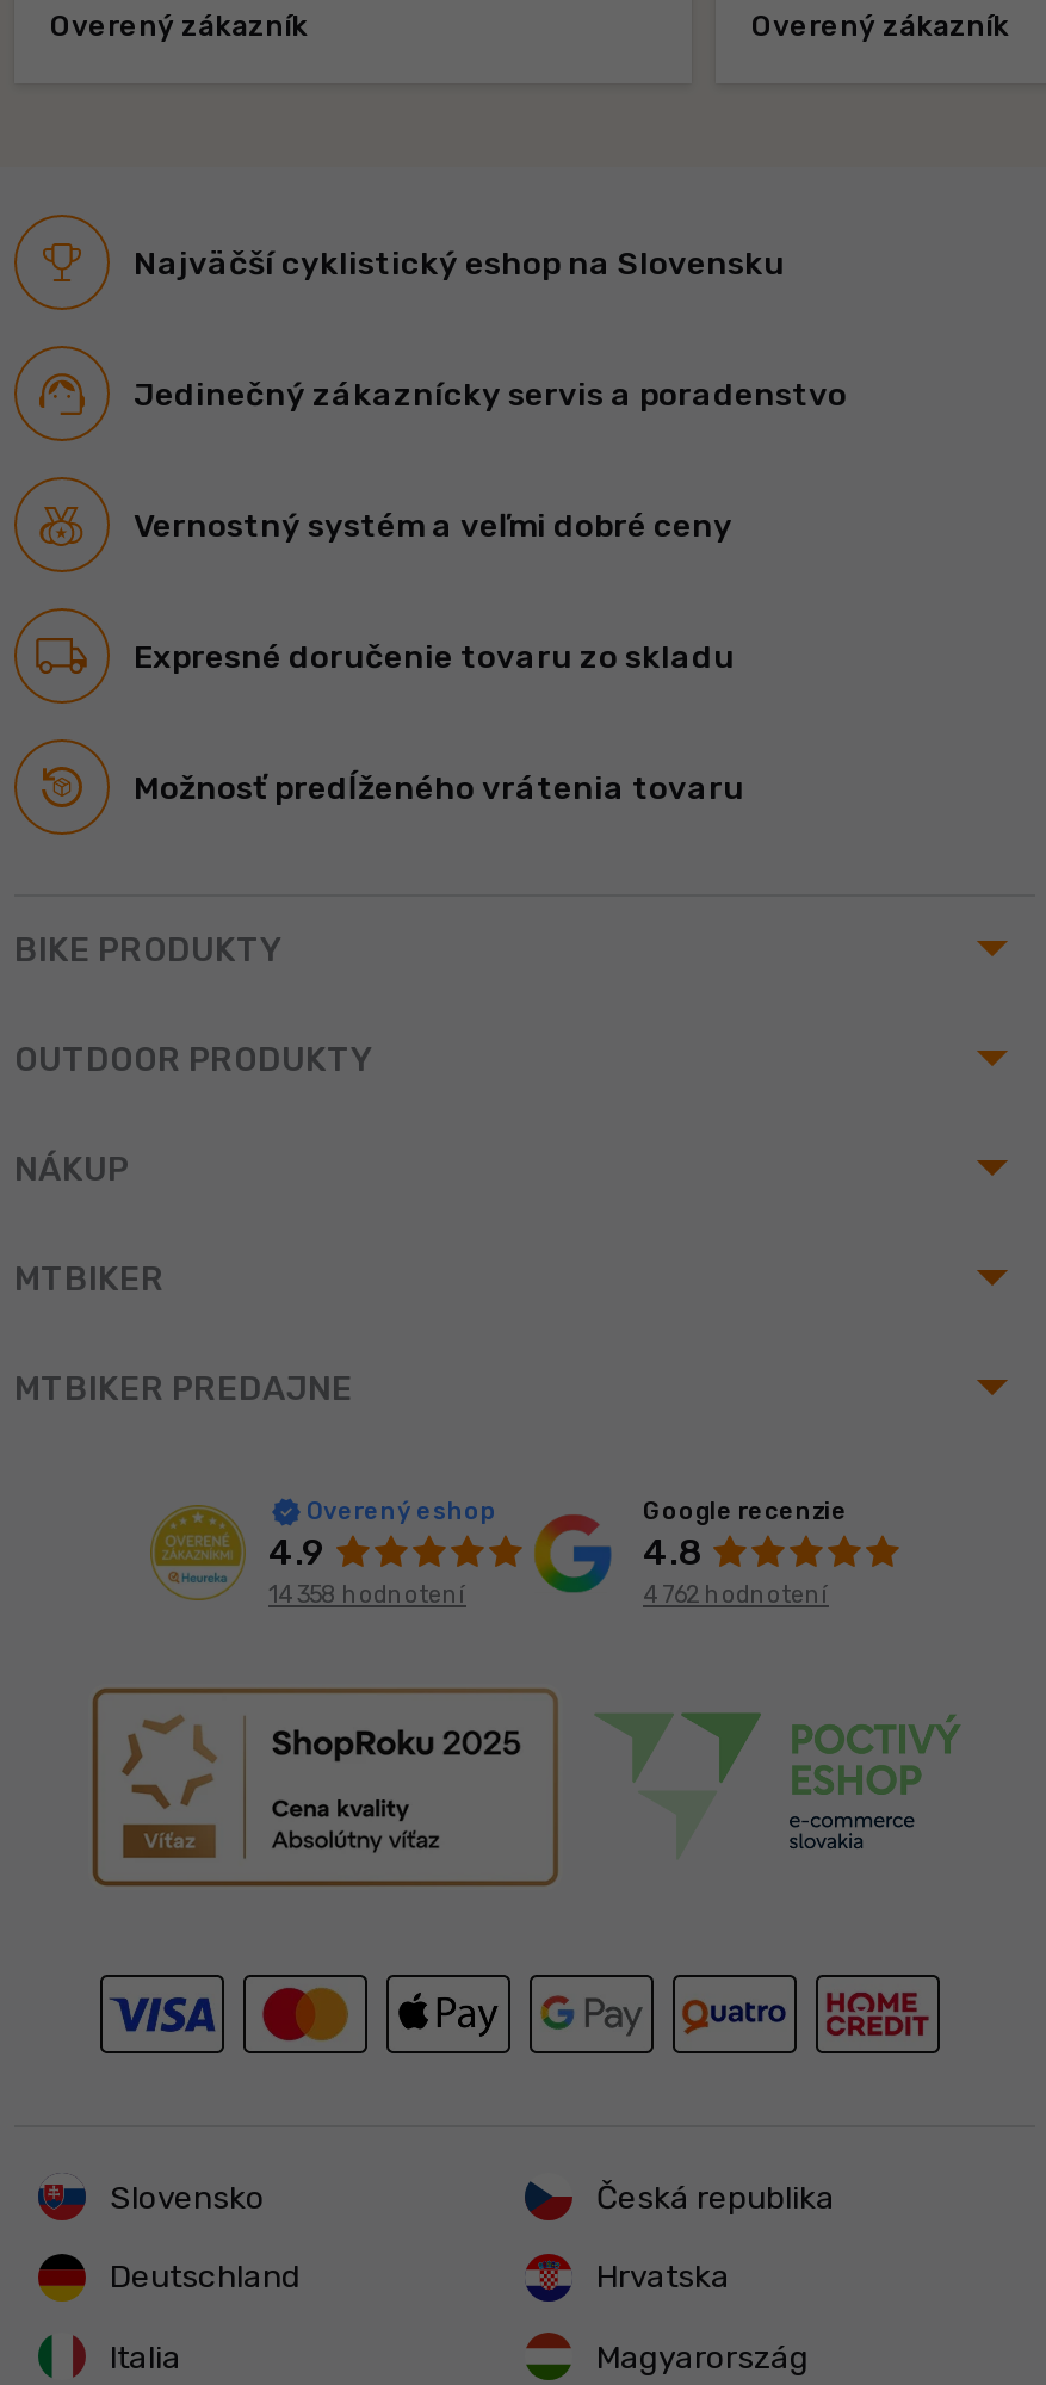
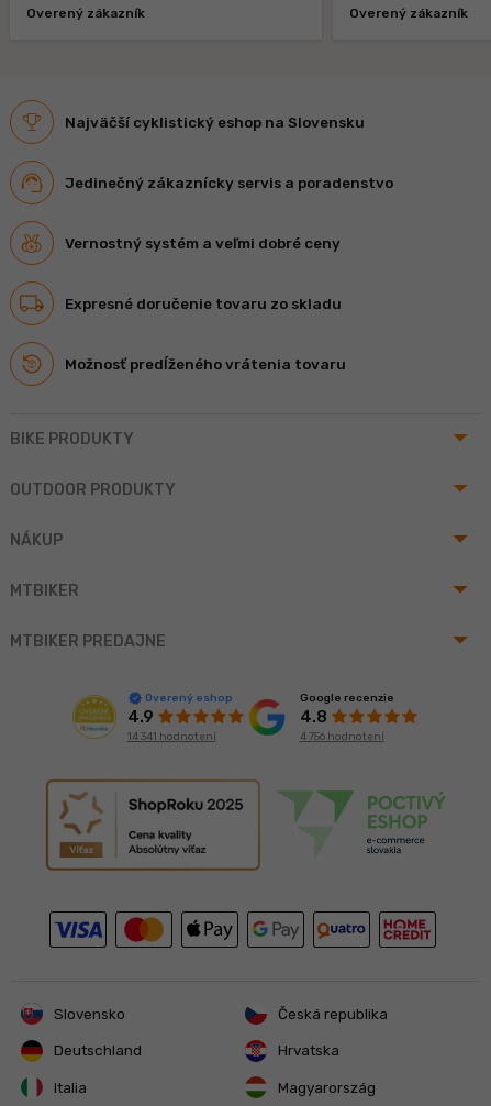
- 14 358 hodnotení
+ 14 341 hodnotení

- 4 762 hodnotení
+ 4 756 hodnotení
